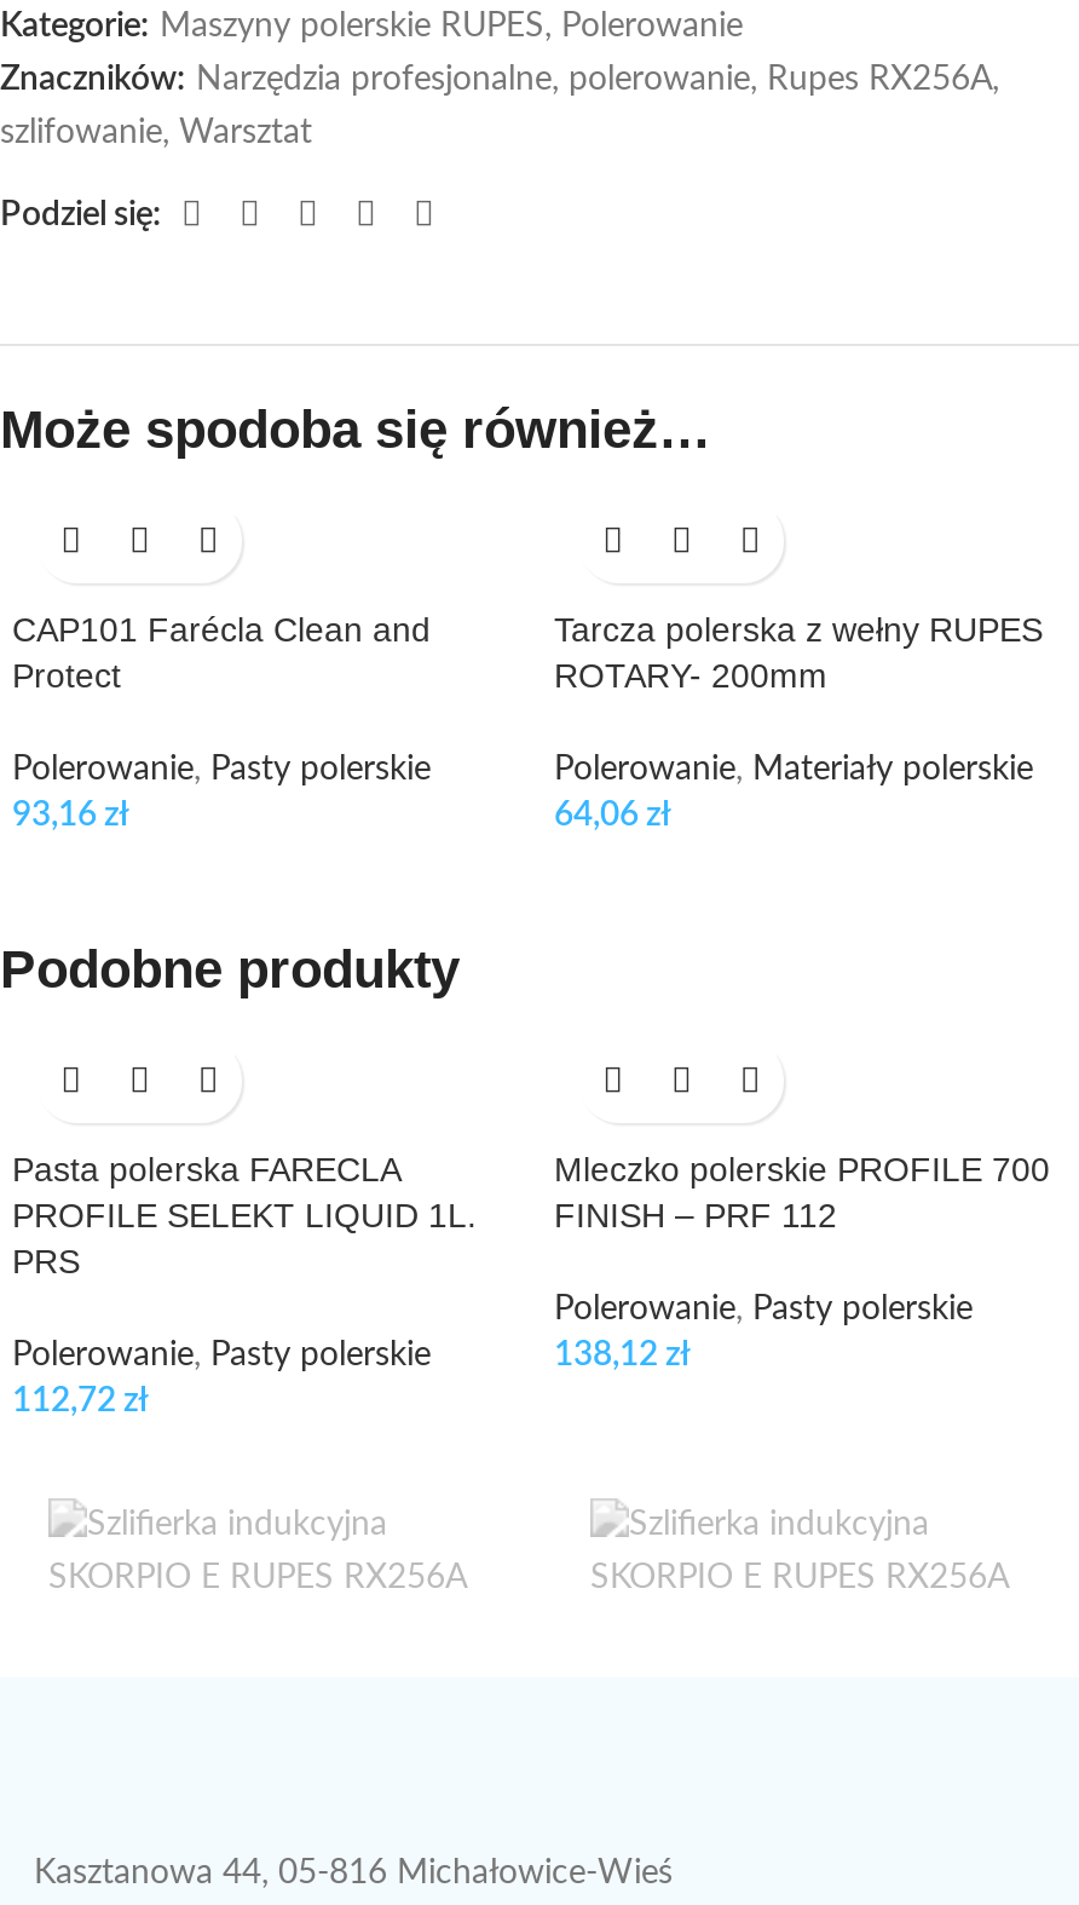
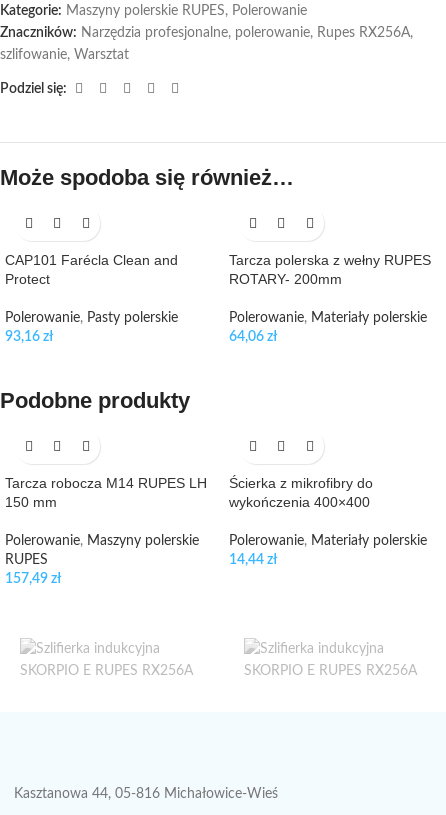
- Pasta polerska FARECLA
- PROFILE SELEKT LIQUID 1L.
- PRS
+ Tarcza robocza M14 RUPES LH
+ 150 mm

- Mleczko polerskie PROFILE 700
- FINISH – PRF 112
+ Ścierka z mikrofibry do
+ wykończenia 400×400

- Polerowanie, Pasty polerskie
- 138,12 zł
+ Polerowanie, Materiały polerskie
+ 14,44 zł

- Polerowanie, Pasty polerskie
- 112,72 zł
+ Polerowanie, Maszyny polerskie
+ RUPES
+ 157,49 zł
